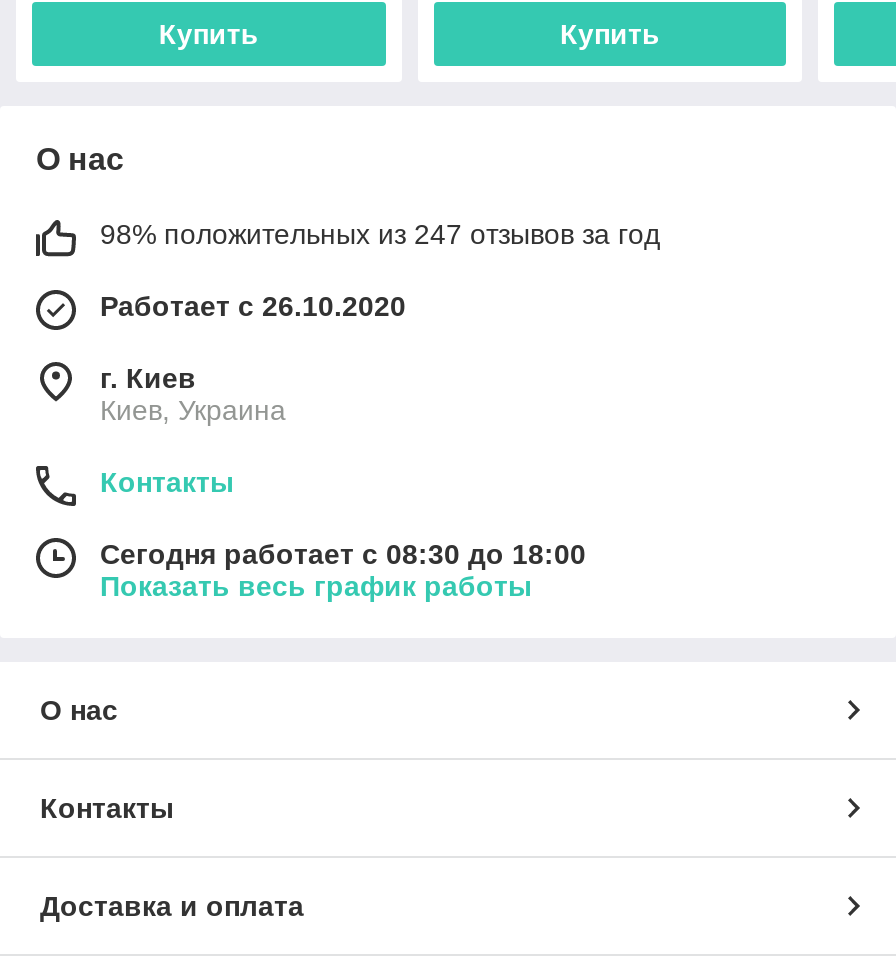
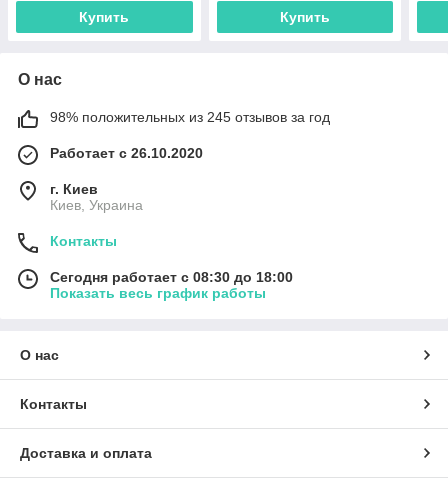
- 98% положительных из 247 отзывов за год
+ 98% положительных из 245 отзывов за год
